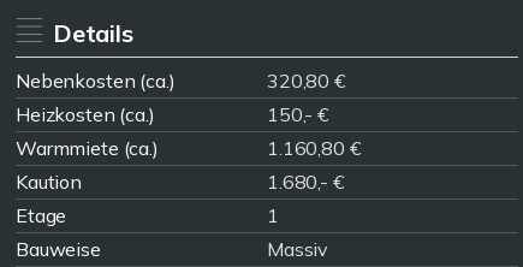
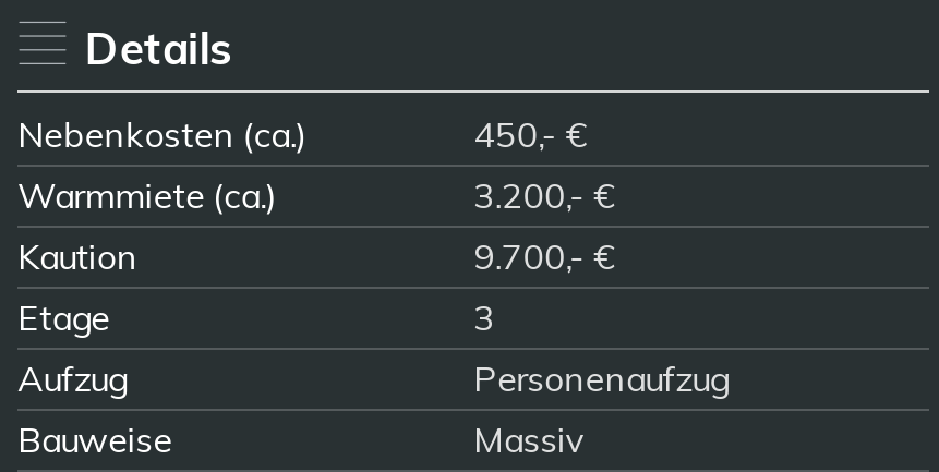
- 320,80 €
- Heizkosten (ca.)
- 150,- €
+ 450,- €

moved up: Warmmiete (ca.) | Kaution | Etage

- 1.160,80 €
+ 3.200,- €

- 1.680,- €
+ 9.700,- €

- 1
+ 3
+ Aufzug
+ Personenaufzug
